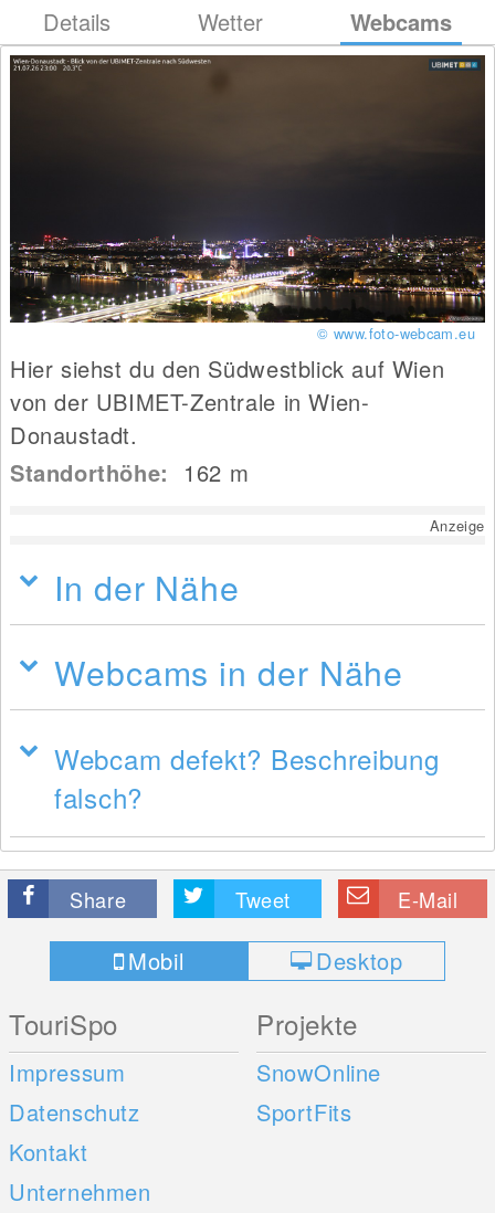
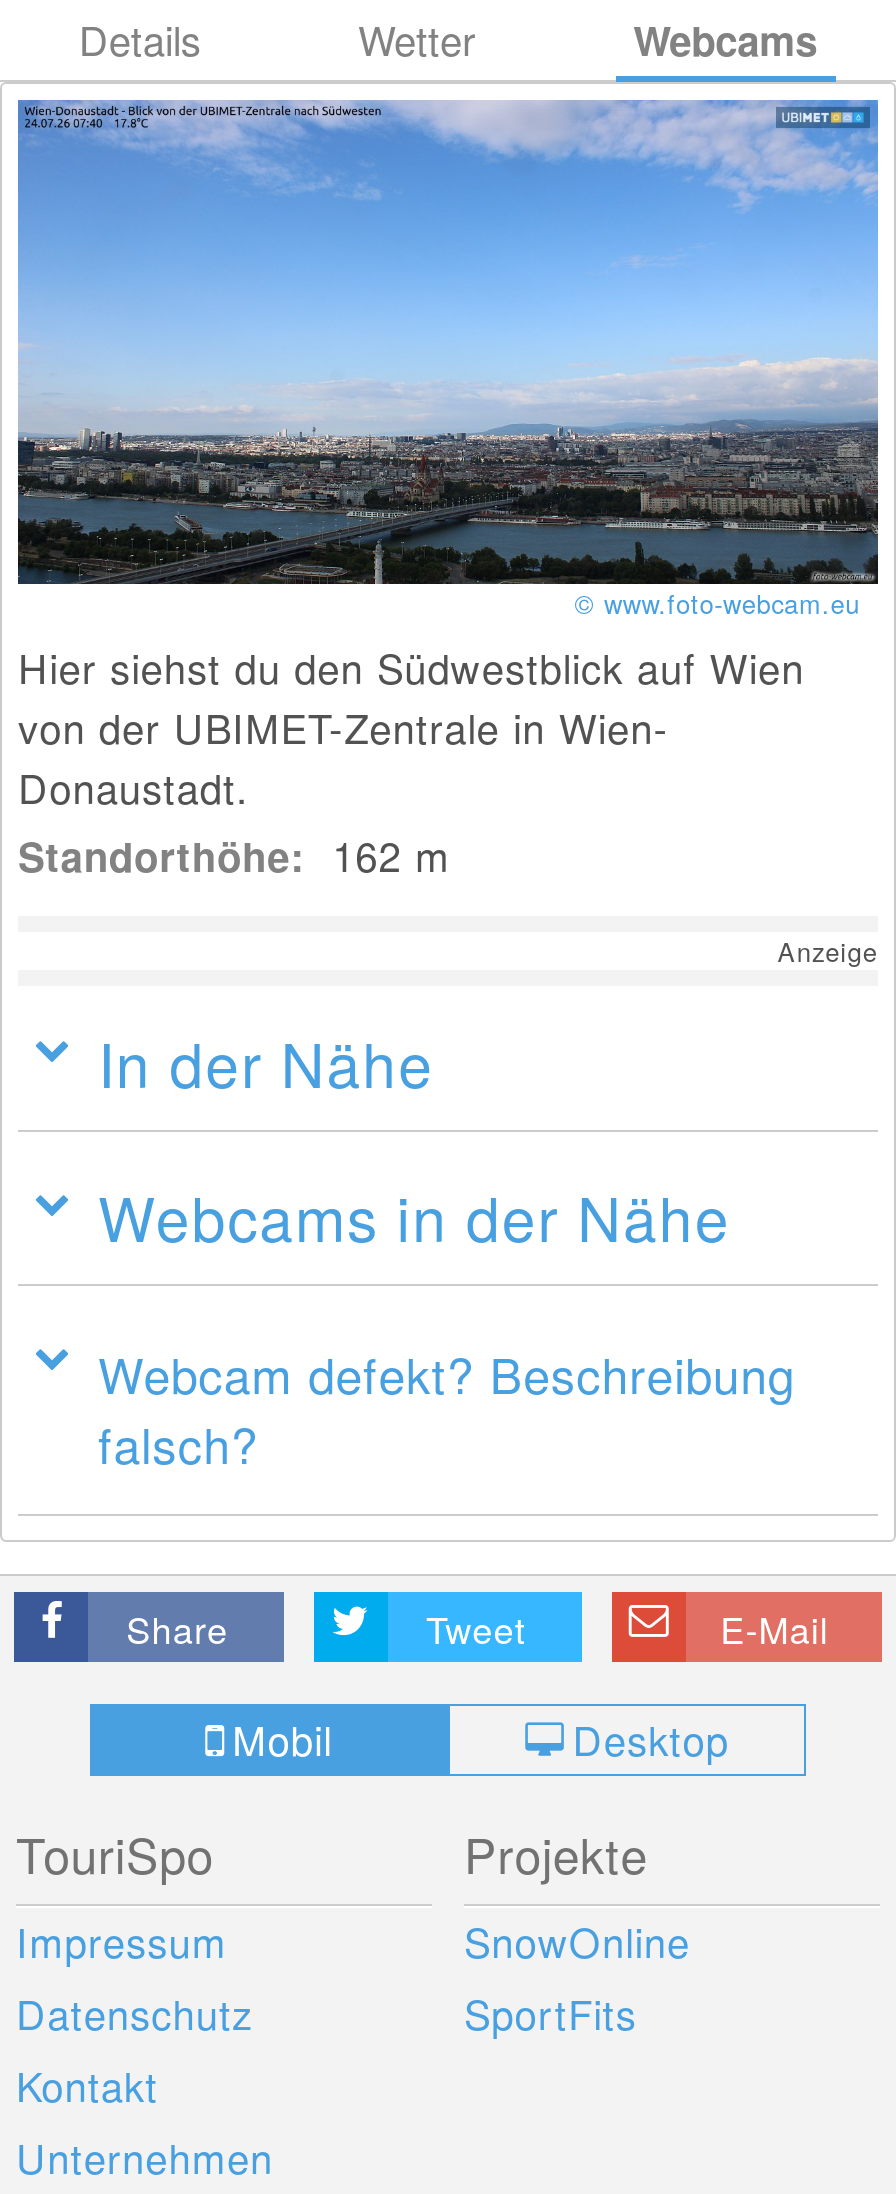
- [image]
+ [image]
